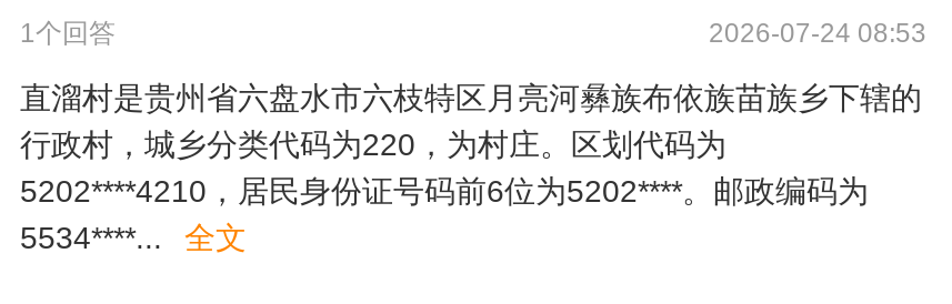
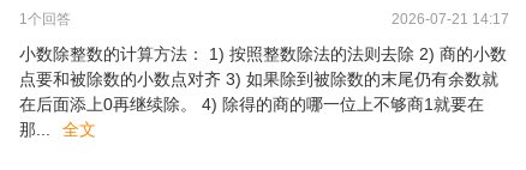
- 2026-07-24 08:53
+ 2026-07-21 14:17

- 直溜村是贵州省六盘水市六枝特区月亮河彝族布依族苗族乡下辖的
- 行政村，城乡分类代码为220，为村庄。区划代码为
- 5202****4210，居民身份证号码前6位为5202****。邮政编码为
- 5534****...
+ 小数除整数的计算方法： 1) 按照整数除法的法则去除 2) 商的小数
+ 点要和被除数的小数点对齐 3) 如果除到被除数的末尾仍有余数就
+ 在后面添上0再继续除。 4) 除得的商的哪一位上不够商1就要在
+ 那...
